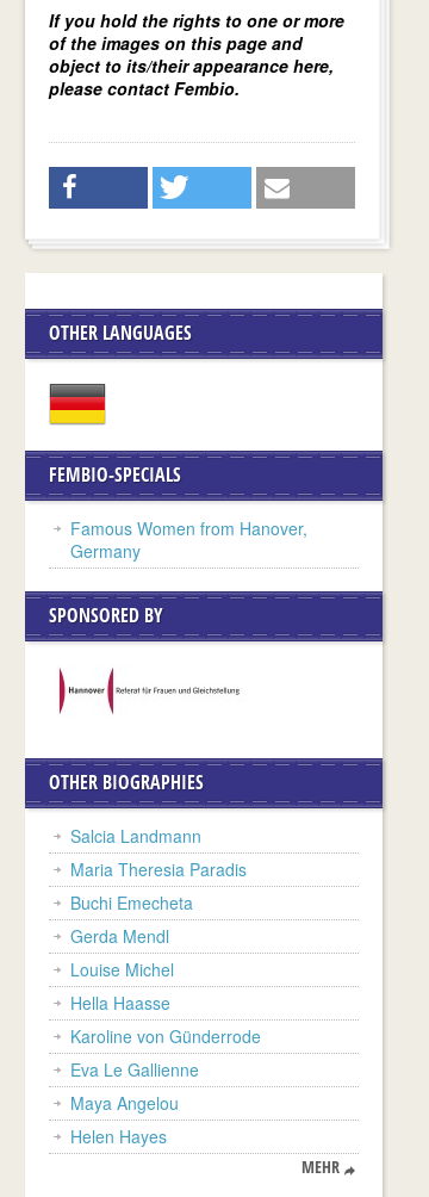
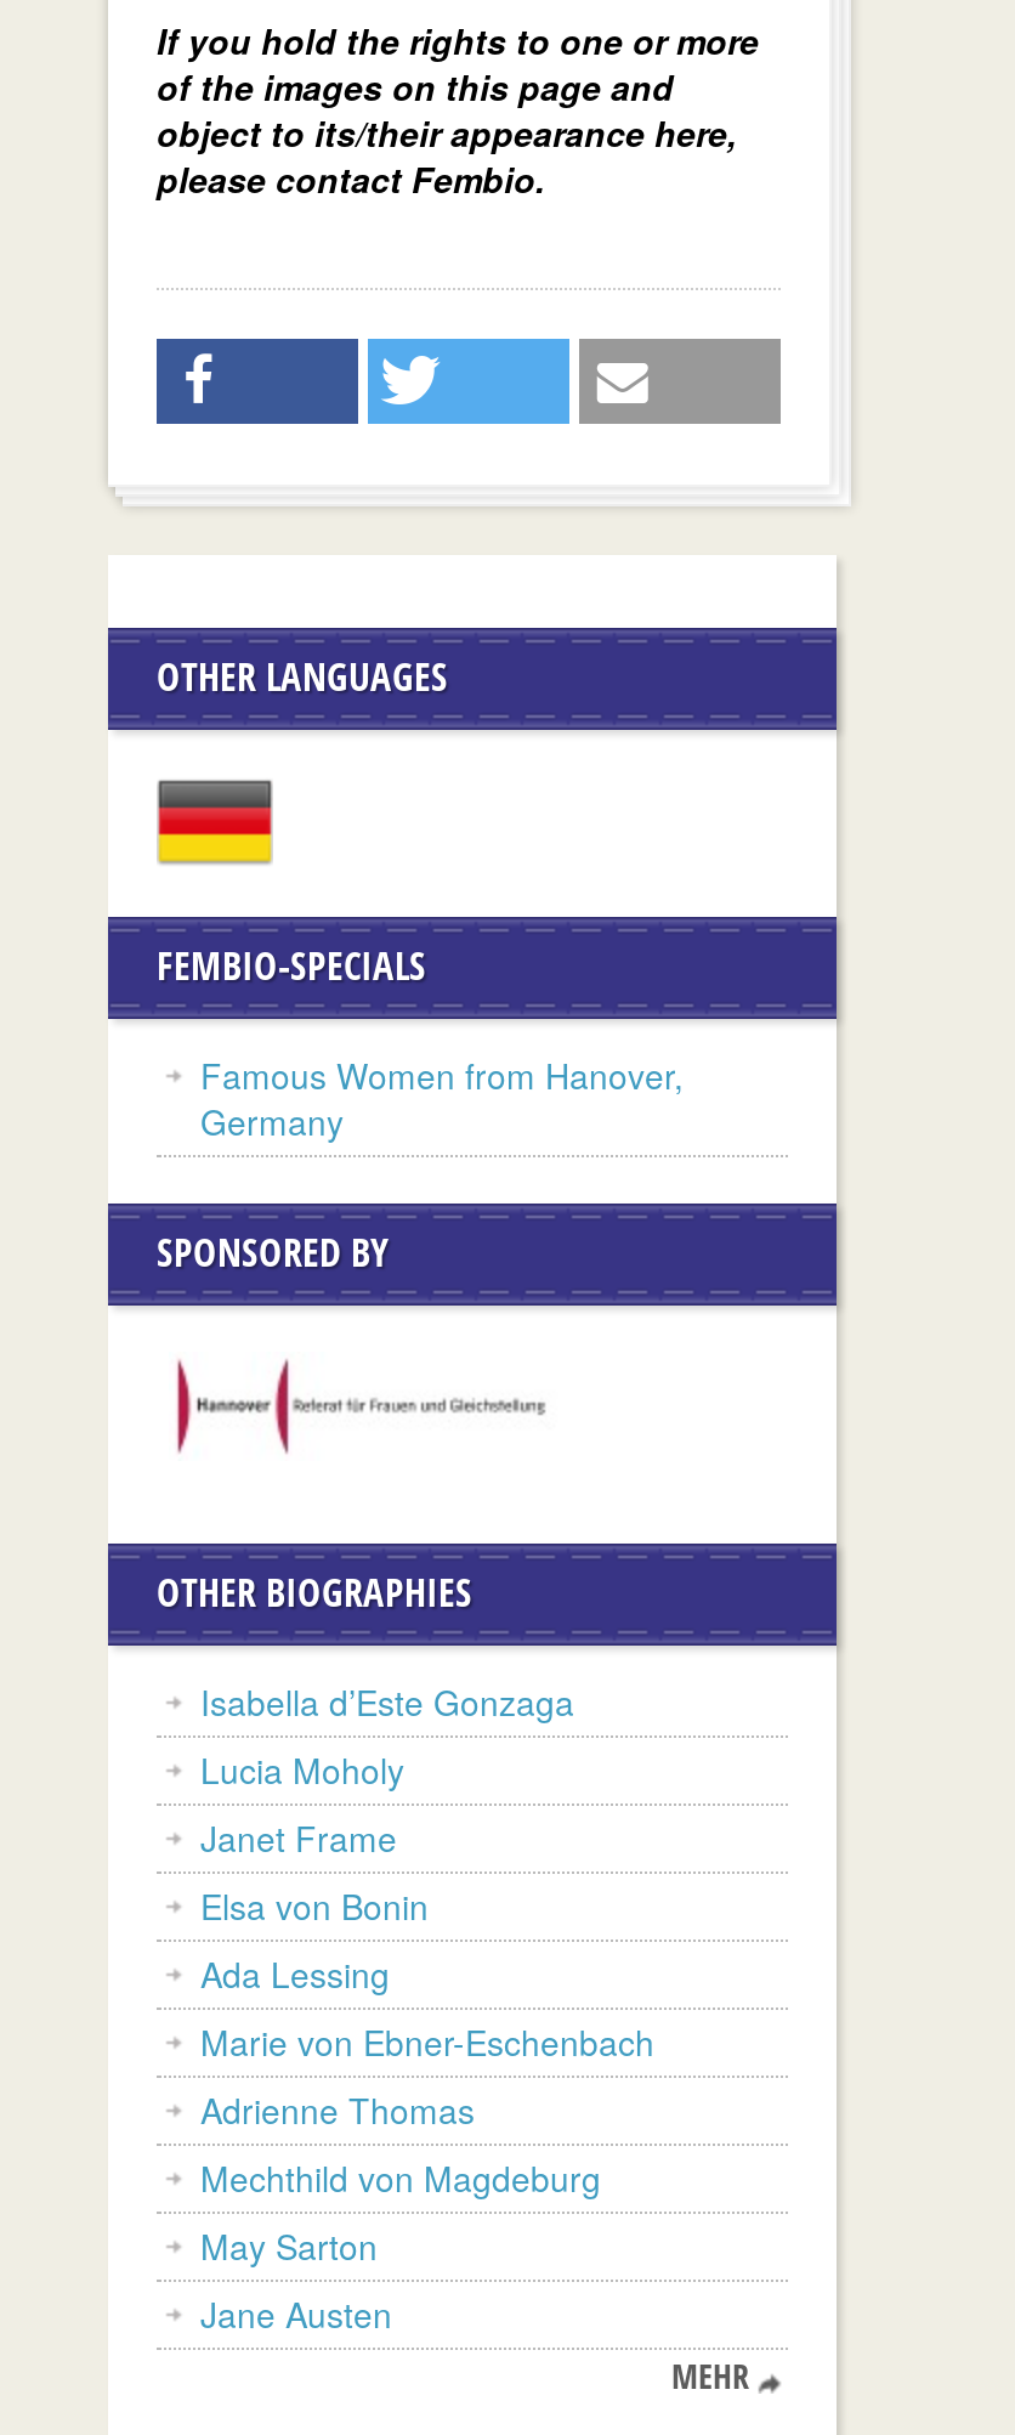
- Salcia Landmann
- Maria Theresia Paradis
- Buchi Emecheta
- Gerda Mendl
- Louise Michel
- Hella Haasse
- Karoline von Günderrode
- Eva Le Gallienne
- Maya Angelou
- Helen Hayes
+ Isabella d’Este Gonzaga
+ Lucia Moholy
+ Janet Frame
+ Elsa von Bonin
+ Ada Lessing
+ Marie von Ebner-Eschenbach
+ Adrienne Thomas
+ Mechthild von Magdeburg
+ May Sarton
+ Jane Austen
